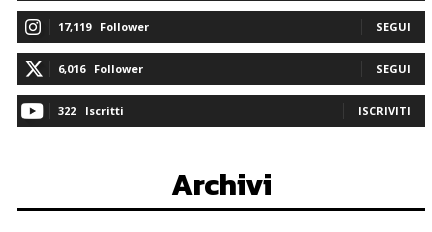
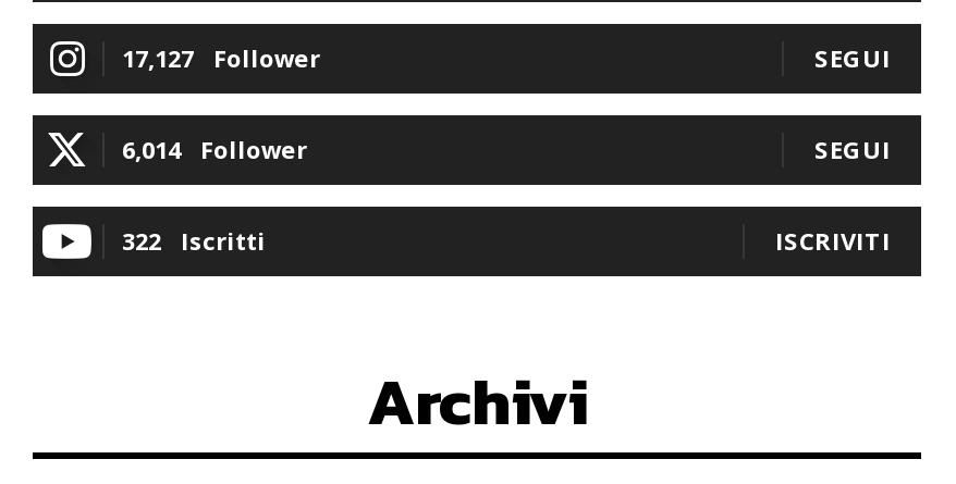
- 17,119 Follower
+ 17,127 Follower

- 6,016 Follower
+ 6,014 Follower
